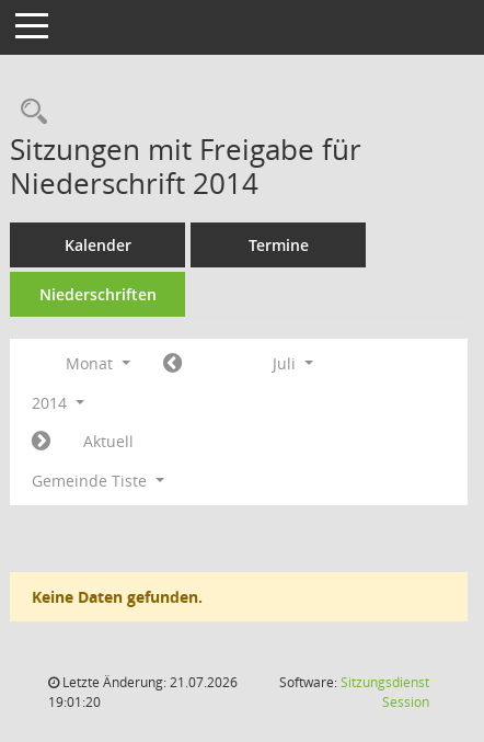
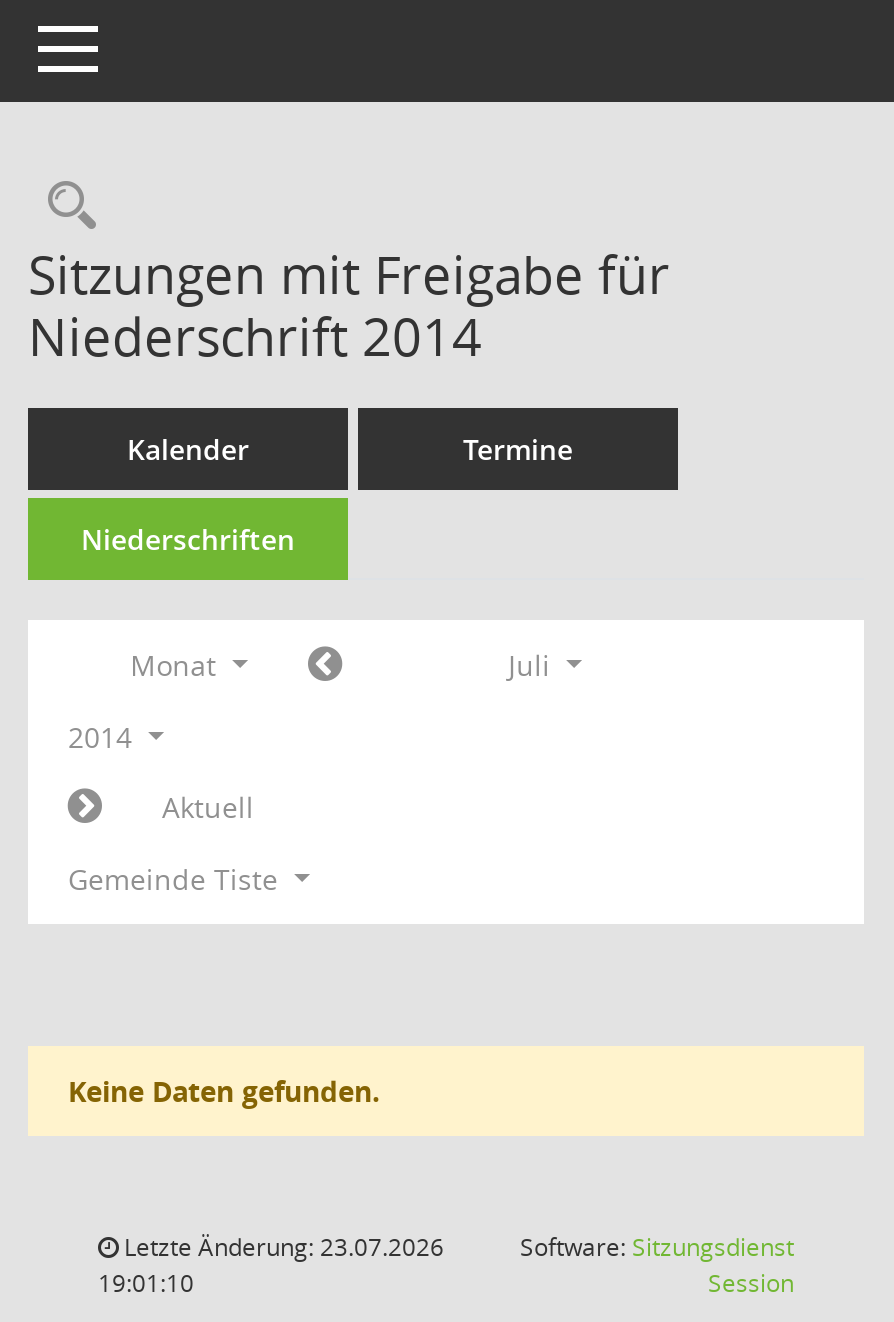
- Letzte Änderung: 21.07.2026
+ Letzte Änderung: 23.07.2026

- 19:01:20
+ 19:01:10
